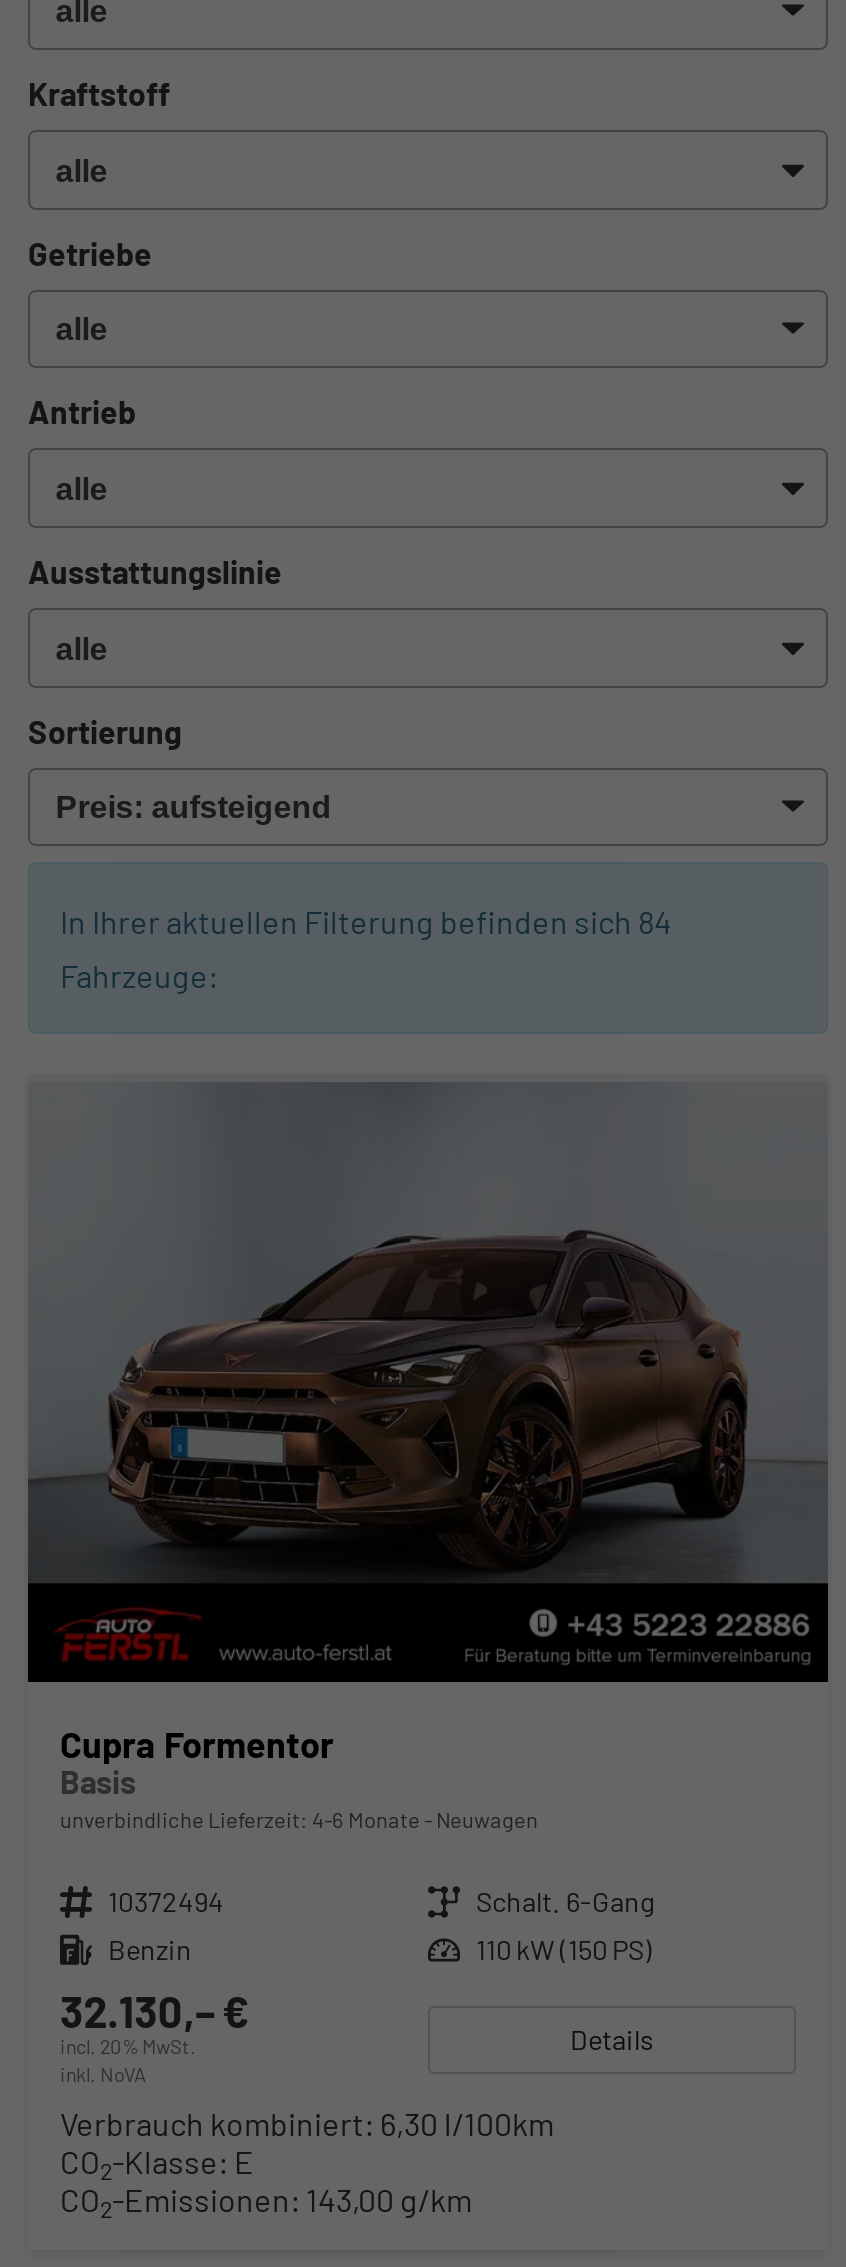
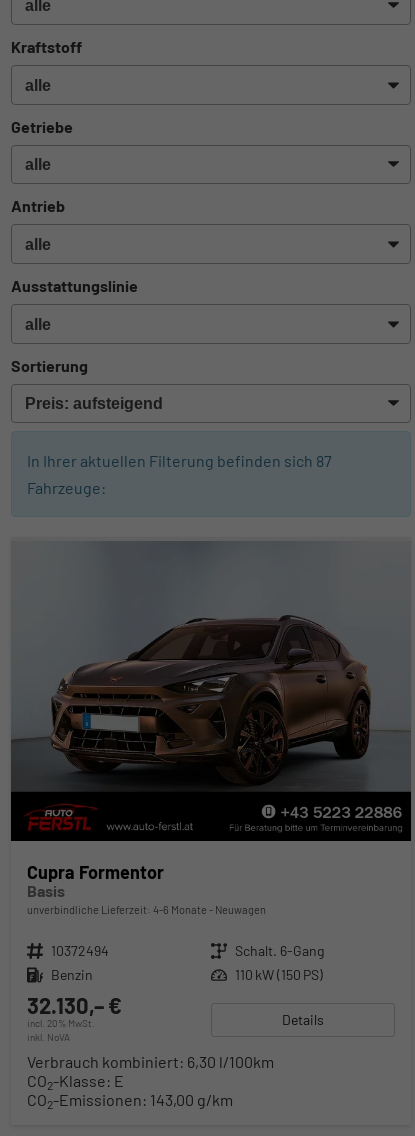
- In Ihrer aktuellen Filterung befinden sich 84
+ In Ihrer aktuellen Filterung befinden sich 87
